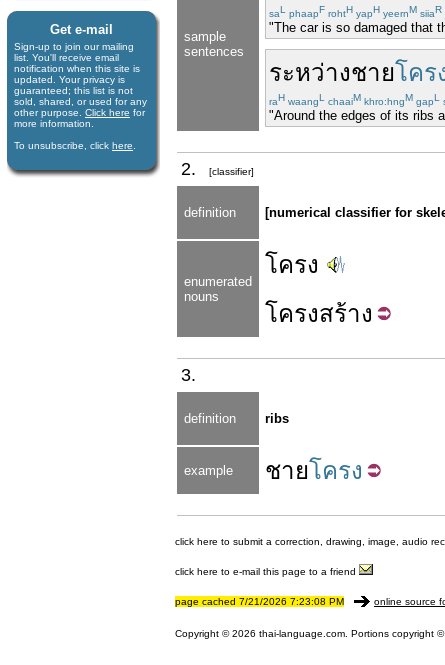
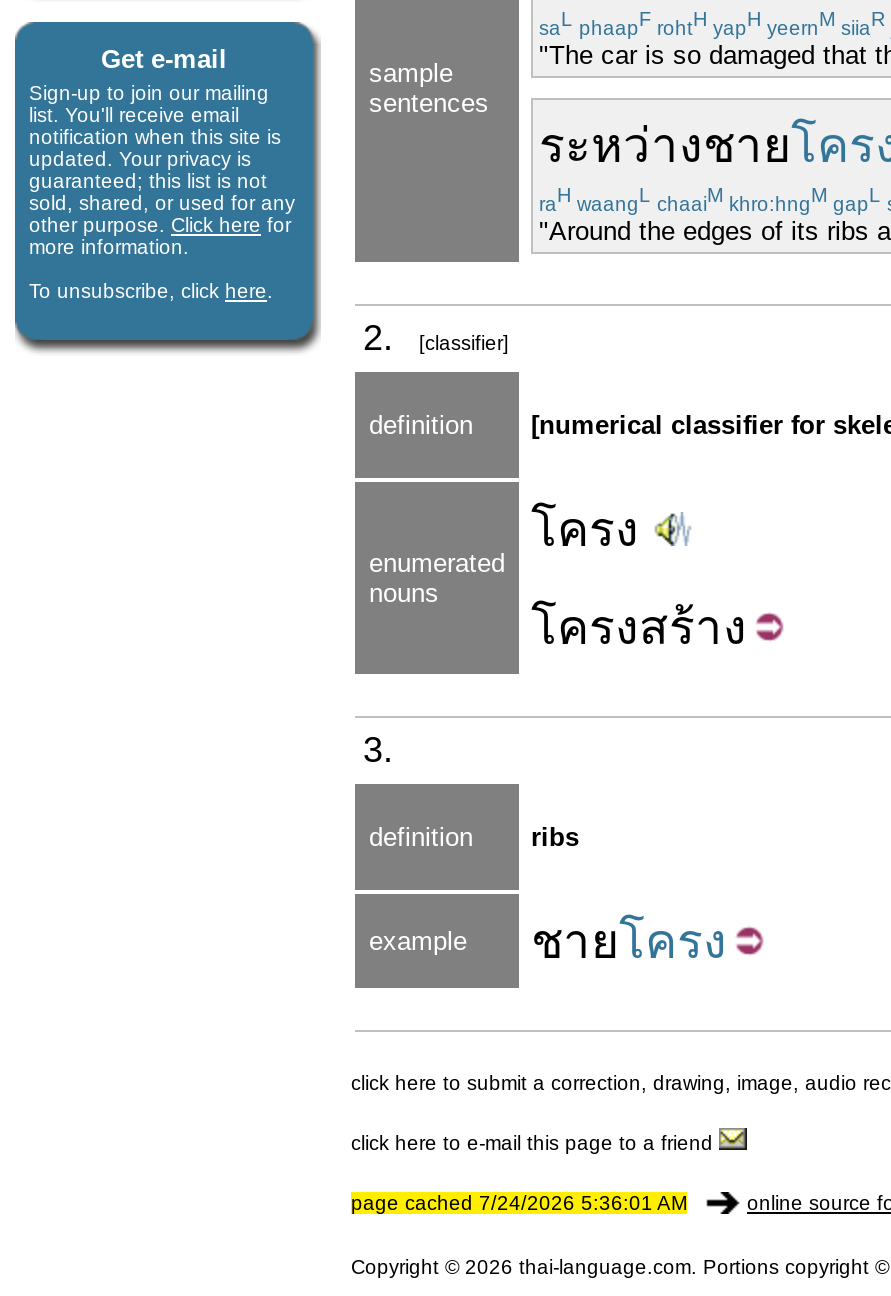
- page cached 7/21/2026 7:23:08 PM
+ page cached 7/24/2026 5:36:01 AM
